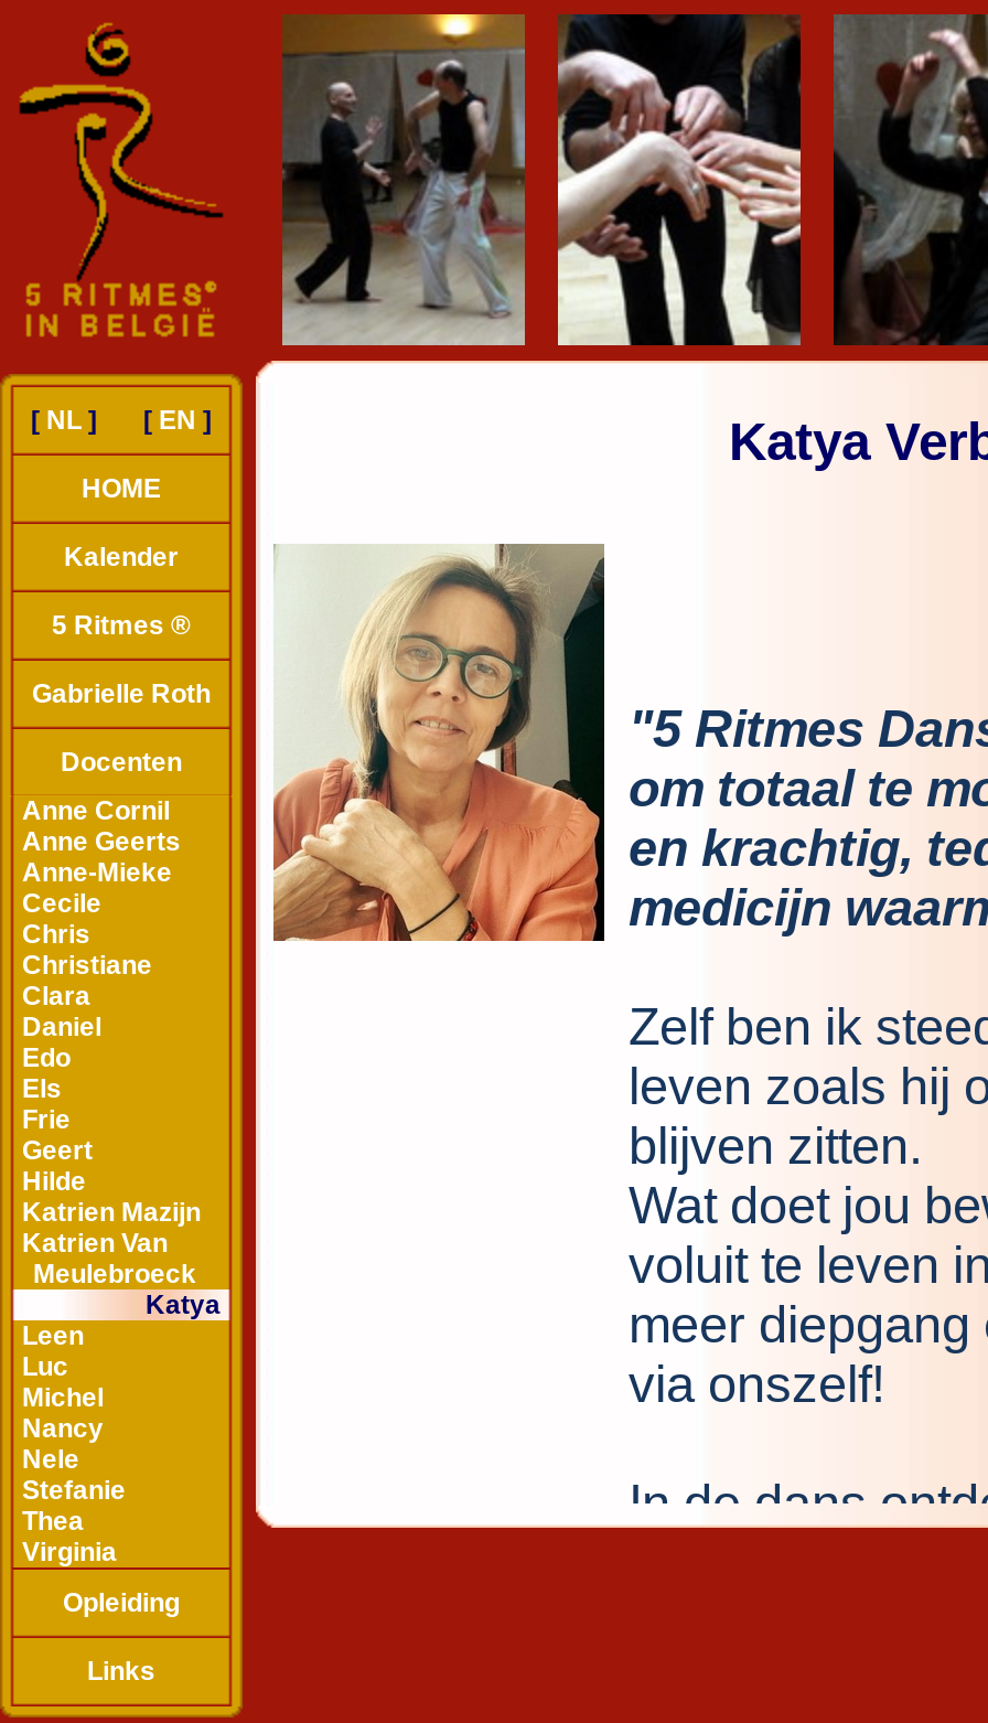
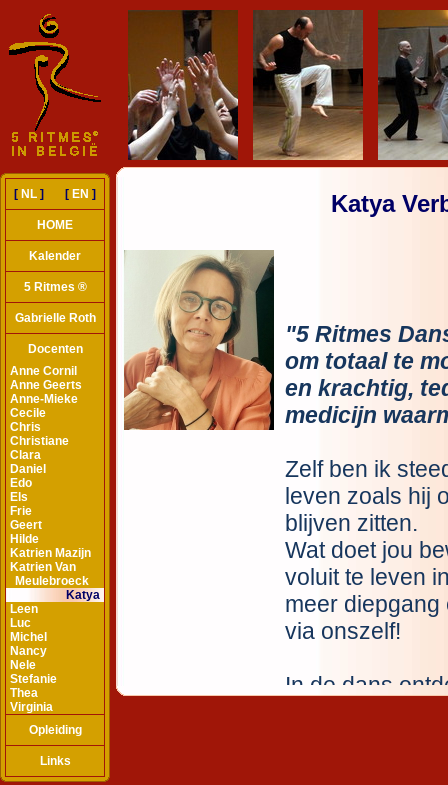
- [image]
+ [image]

- [image]
+ [image]

- [image]
+ [image]
